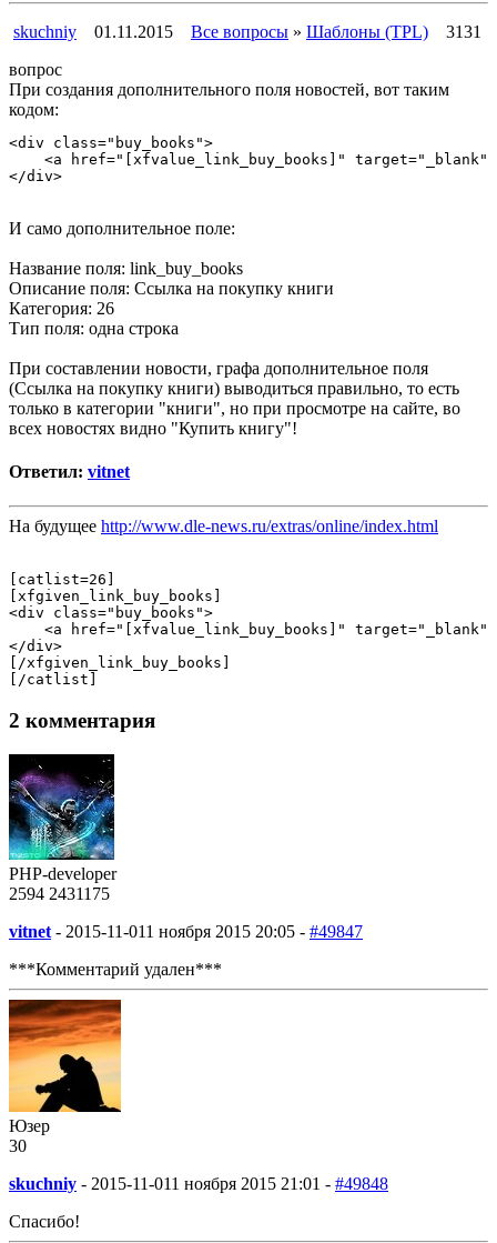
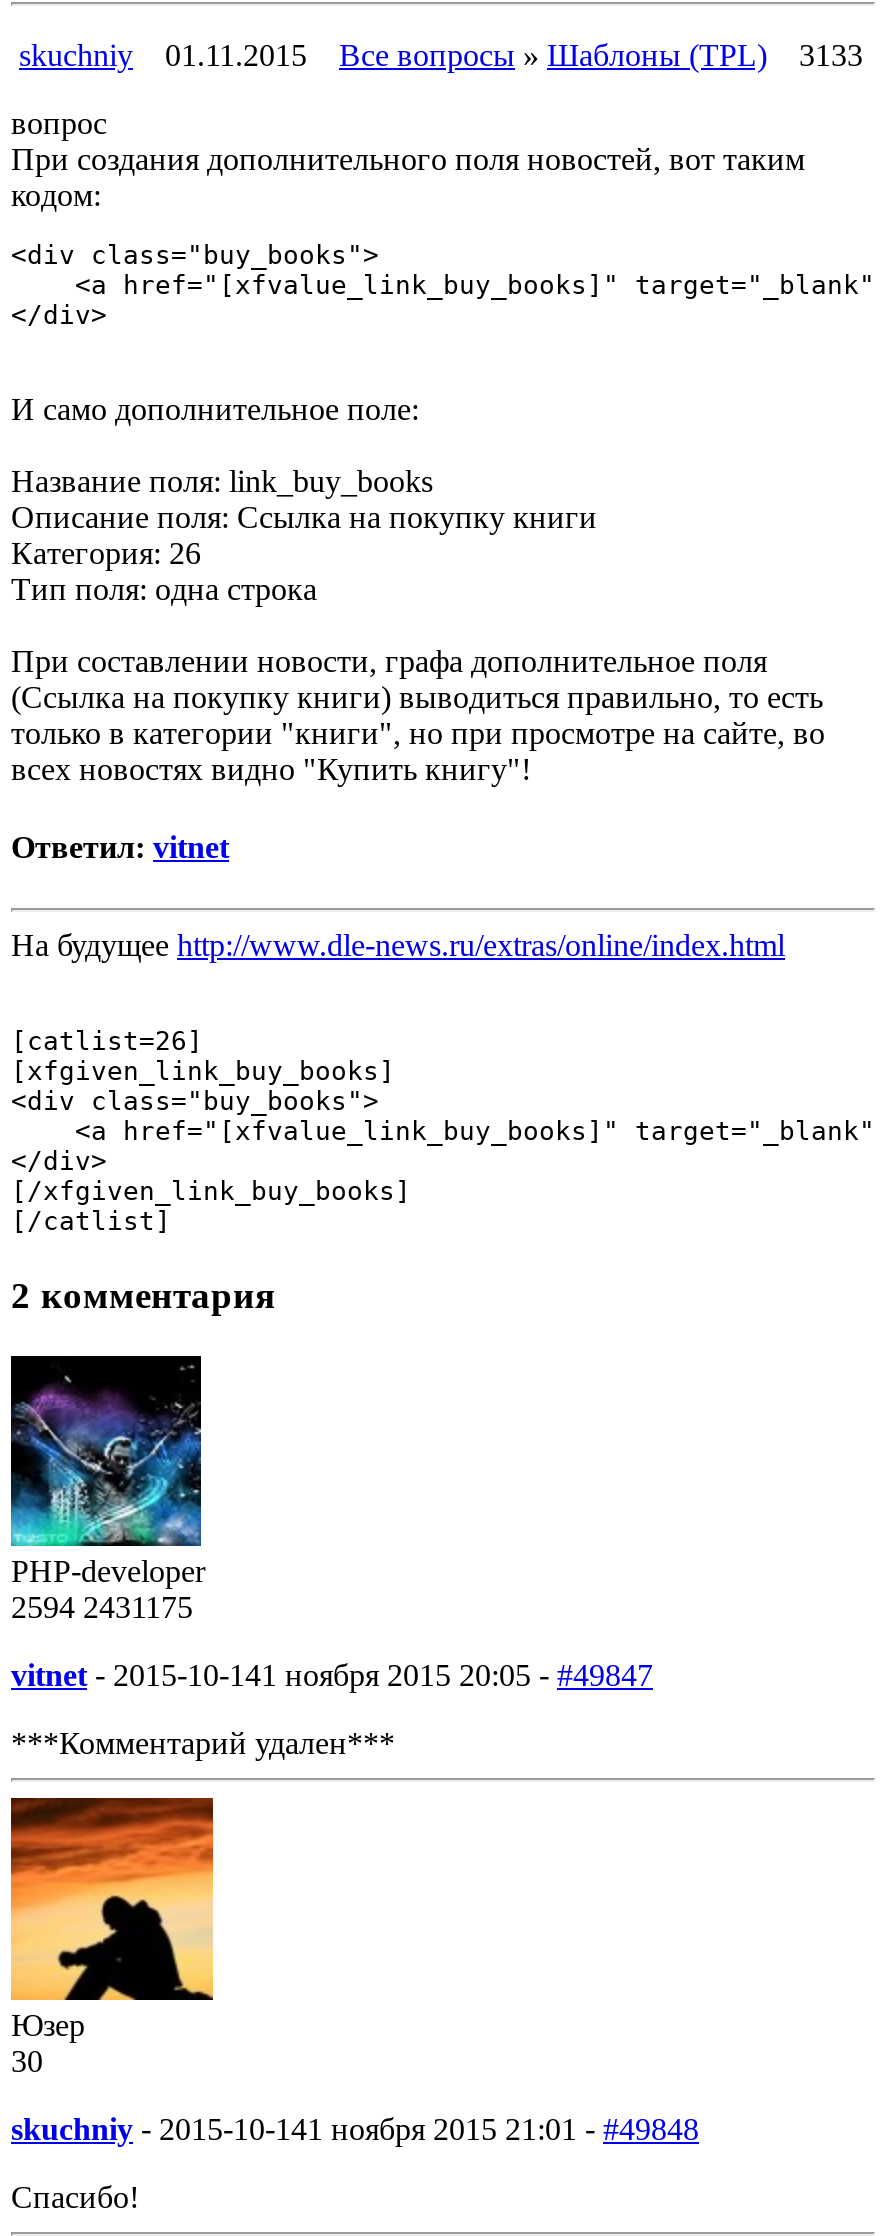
- skuchniy 01.11.2015 Все вопросы» Шаблоны (TPL) 3131
+ skuchniy 01.11.2015 Все вопросы» Шаблоны (TPL) 3133

- vitnet - 2015-11-011 ноября 2015 20:05 - #49847
+ vitnet - 2015-10-141 ноября 2015 20:05 - #49847

- skuchniy - 2015-11-011 ноября 2015 21:01 - #49848
+ skuchniy - 2015-10-141 ноября 2015 21:01 - #49848
